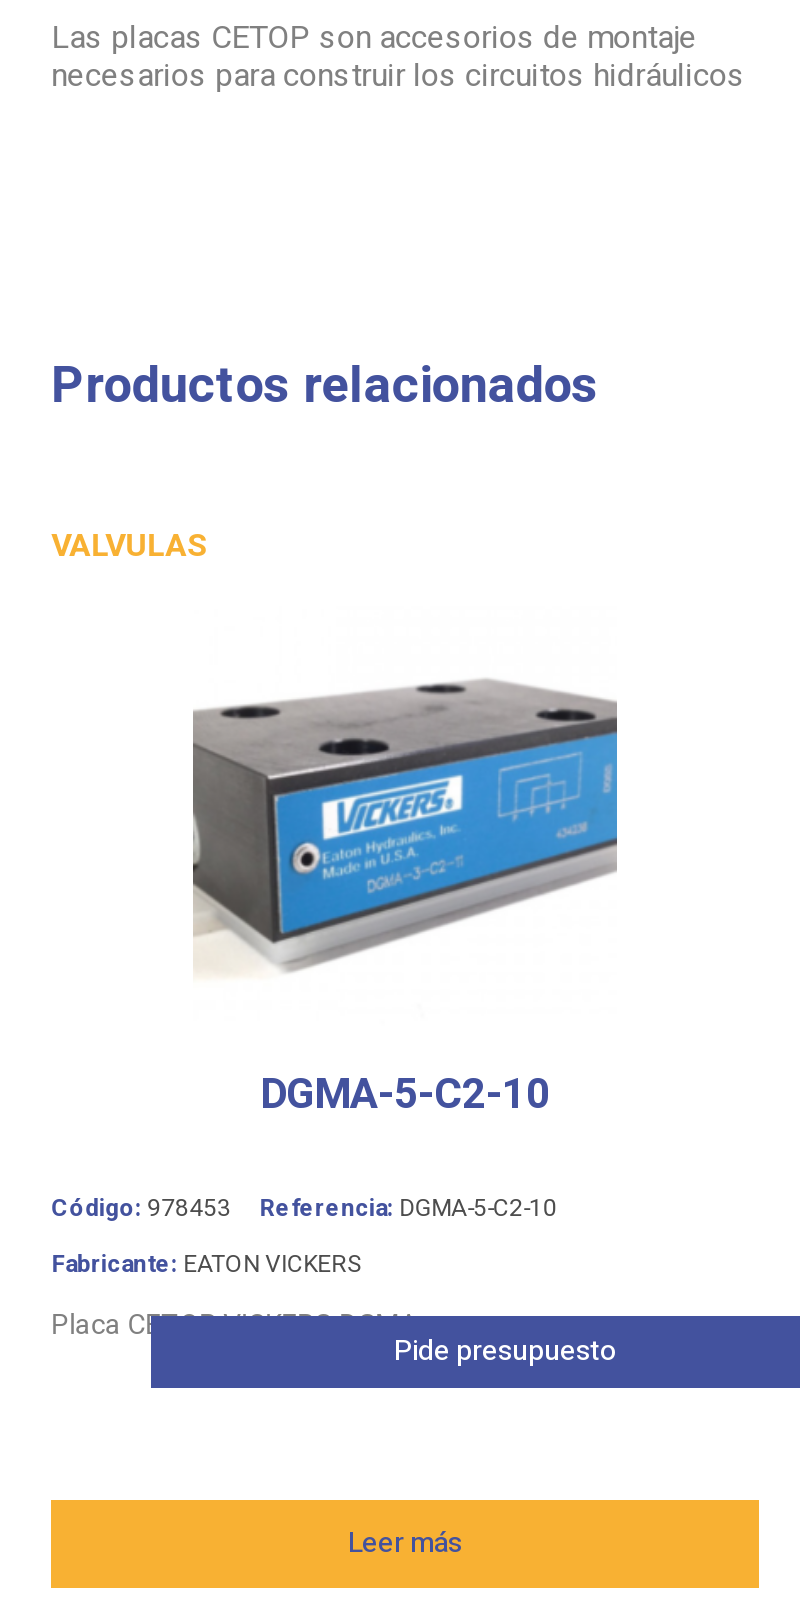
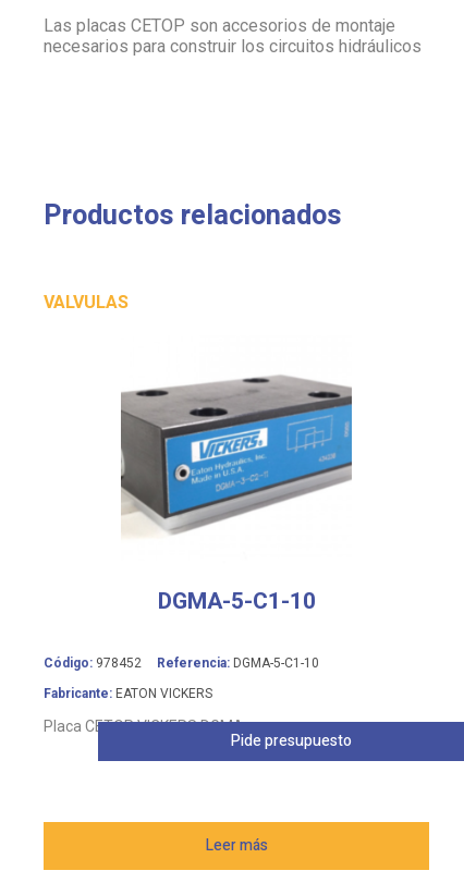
- DGMA-5-C2-10
+ DGMA-5-C1-10

- Código: 978453
- Referencia: DGMA-5-C2-10
+ Código: 978452
+ Referencia: DGMA-5-C1-10
